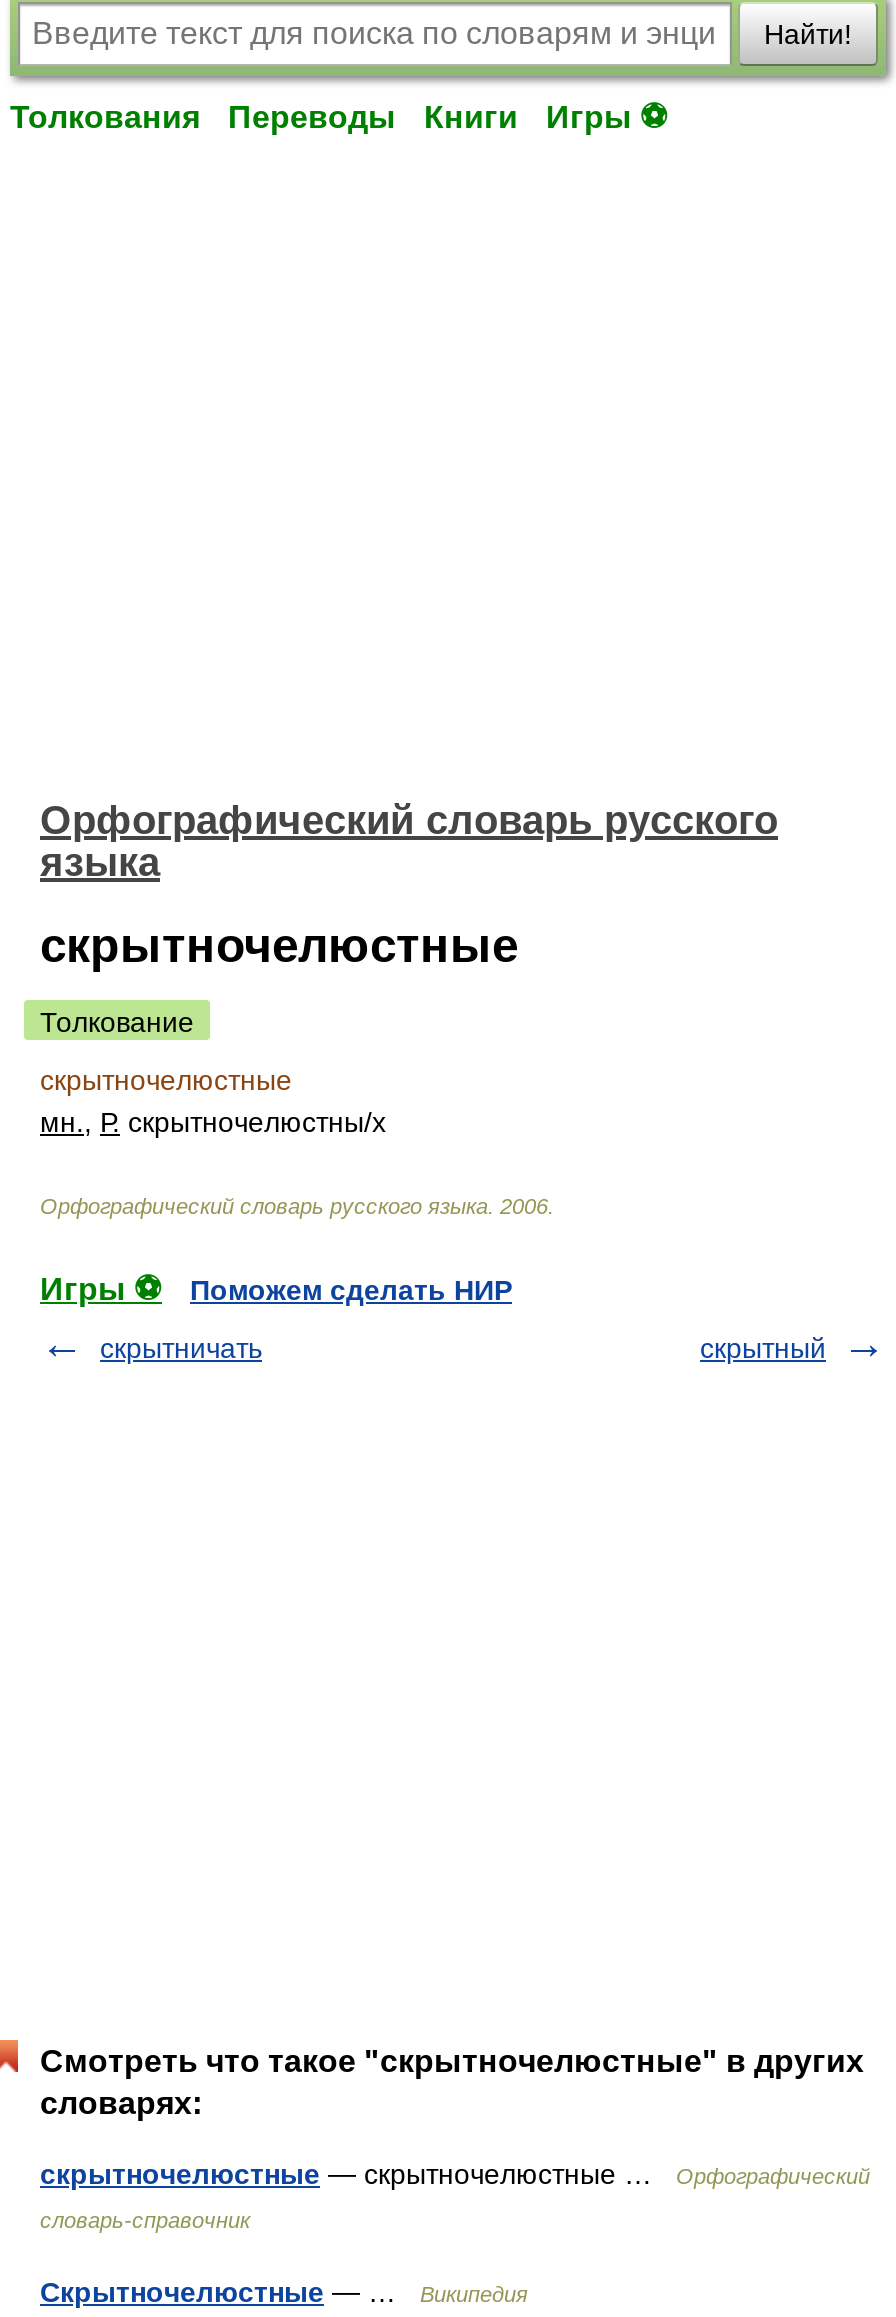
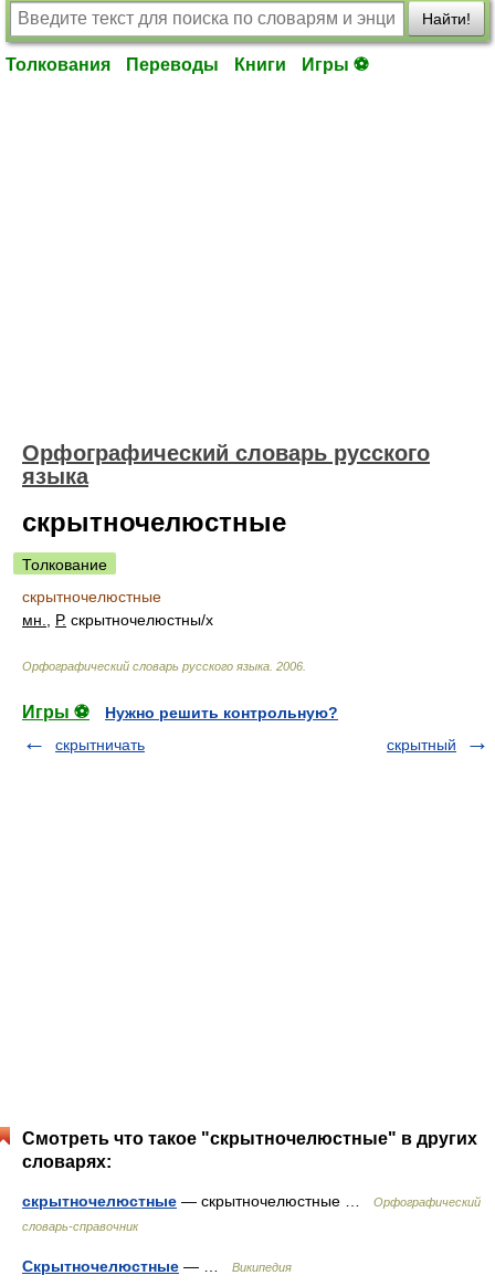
- Поможем сделать НИР
+ Нужно решить контрольную?
